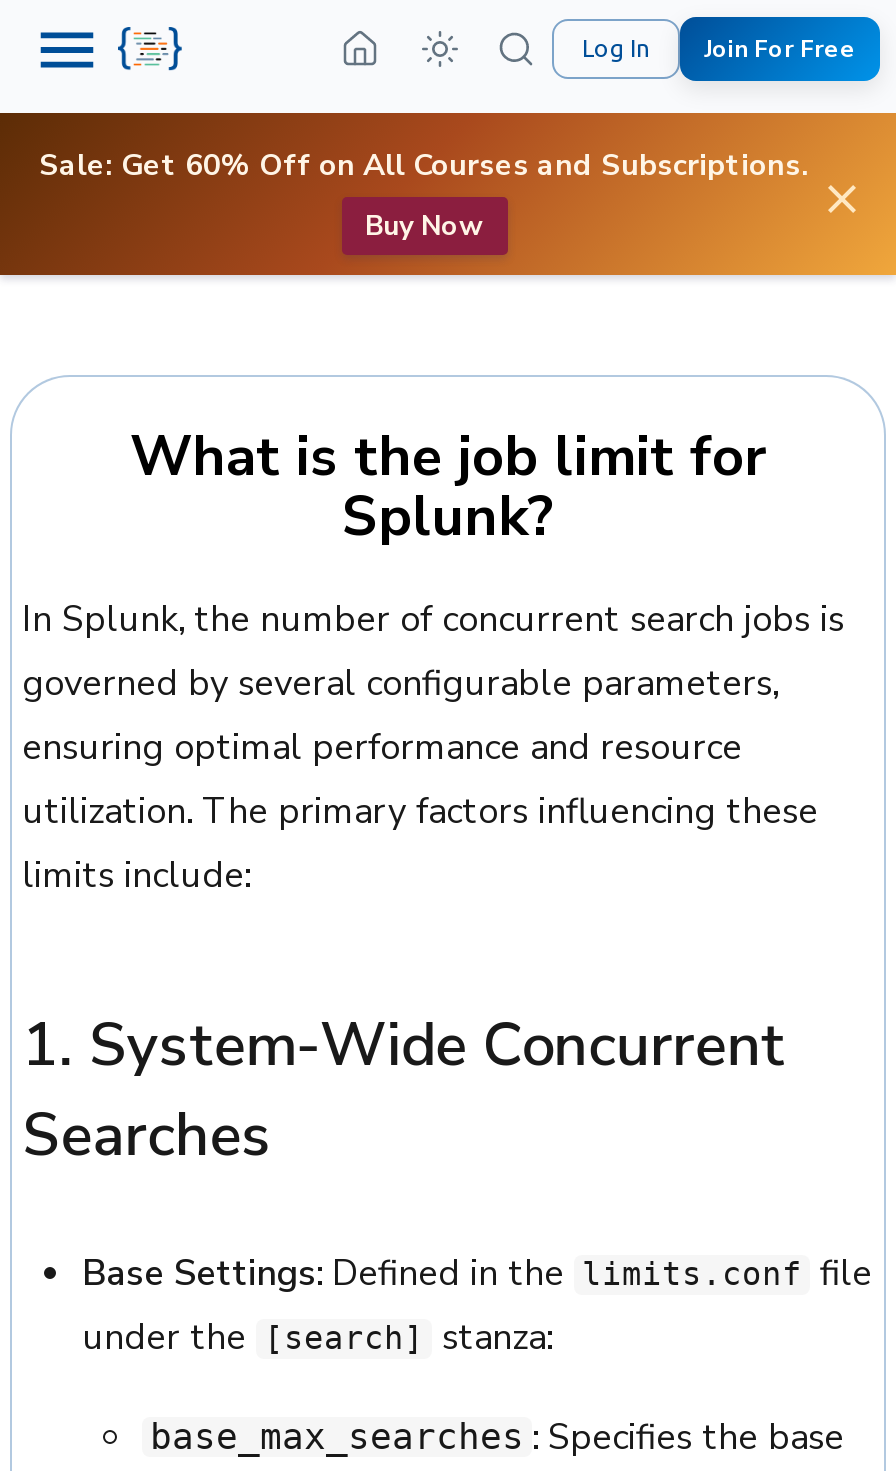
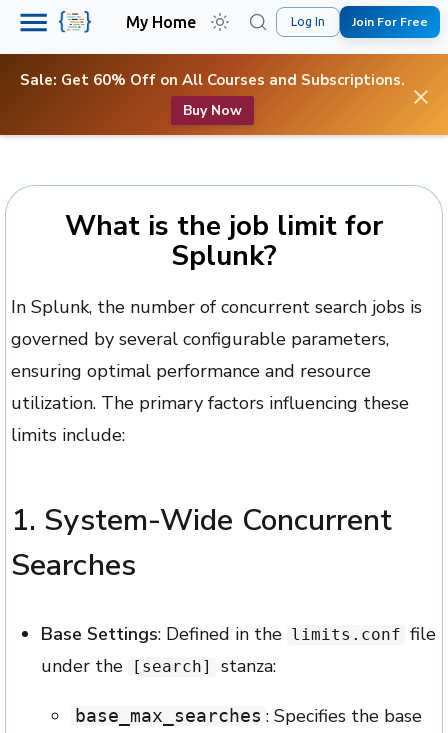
+ My Home
